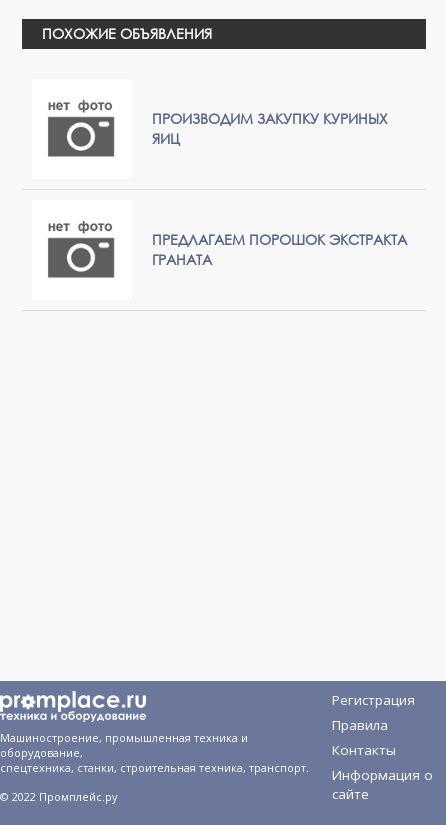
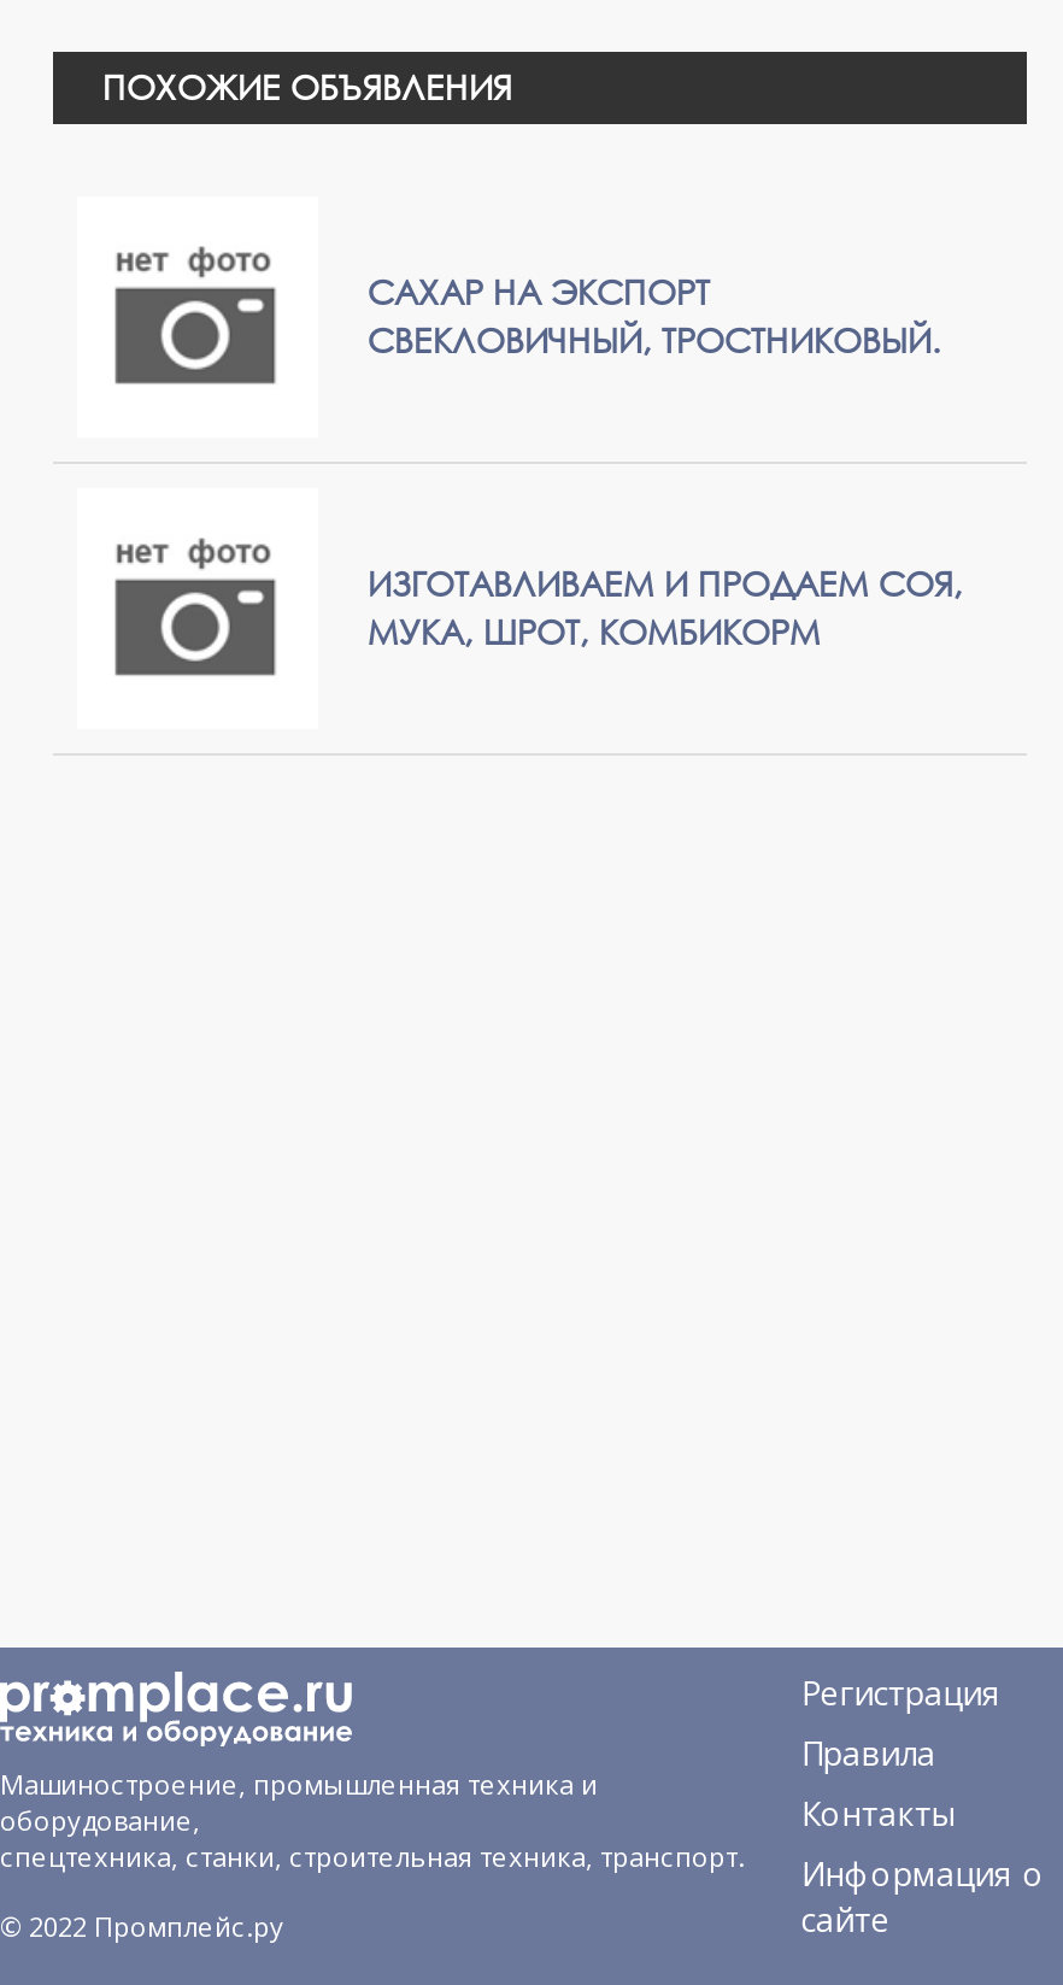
- ПРОИЗВОДИМ ЗАКУПКУ КУРИНЫХ
- ЯИЦ
+ CАХАР НА ЭКСПОРТ
+ СВЕКЛОВИЧНЫЙ, ТРОСТНИКОВЫЙ.

- ПРЕДЛАГАЕМ ПОРОШОК ЭКСТРАКТА
- ГРАНАТА
+ ИЗГОТАВЛИВАЕМ И ПРОДАЕМ СОЯ,
+ МУКА, ШРОТ, КОМБИКОРМ
